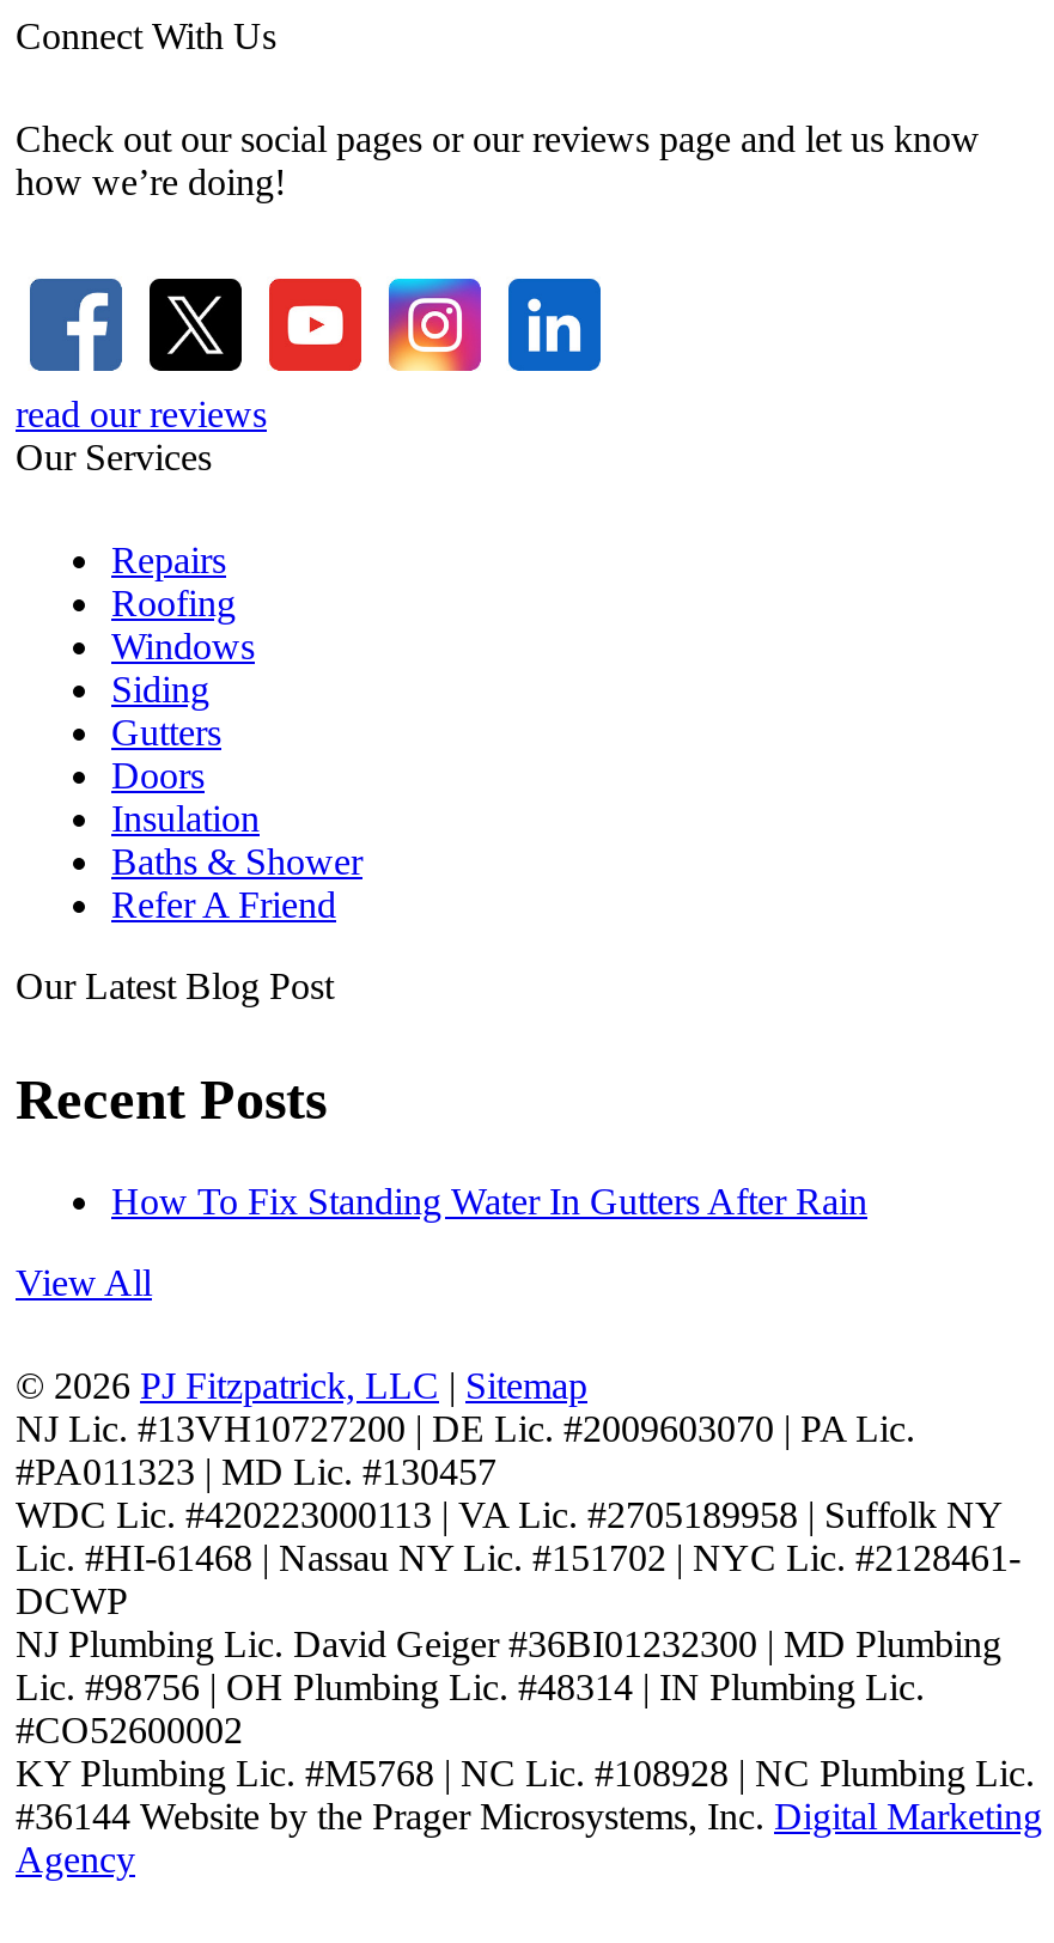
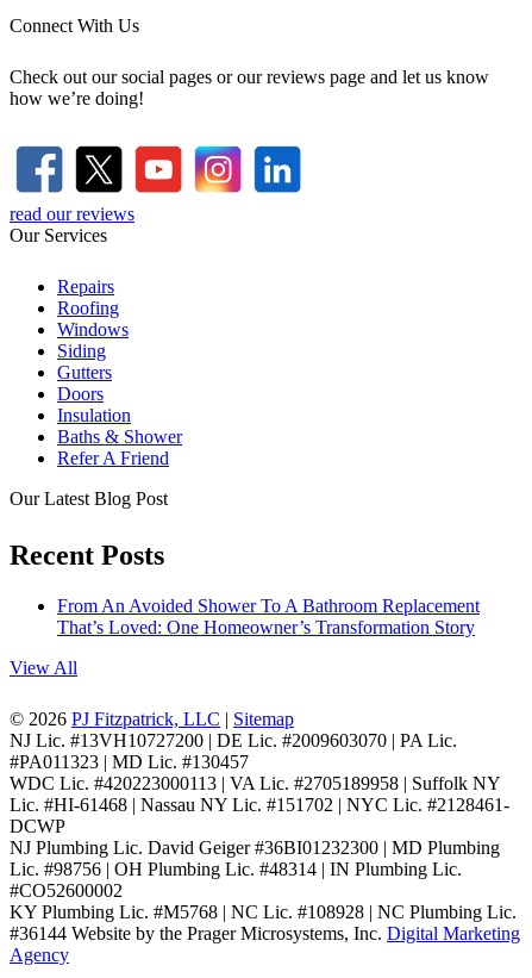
- How To Fix Standing Water In Gutters After Rain
+ From An Avoided Shower To A Bathroom Replacement
+ That’s Loved: One Homeowner’s Transformation Story
